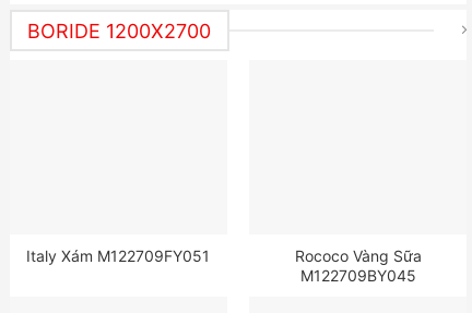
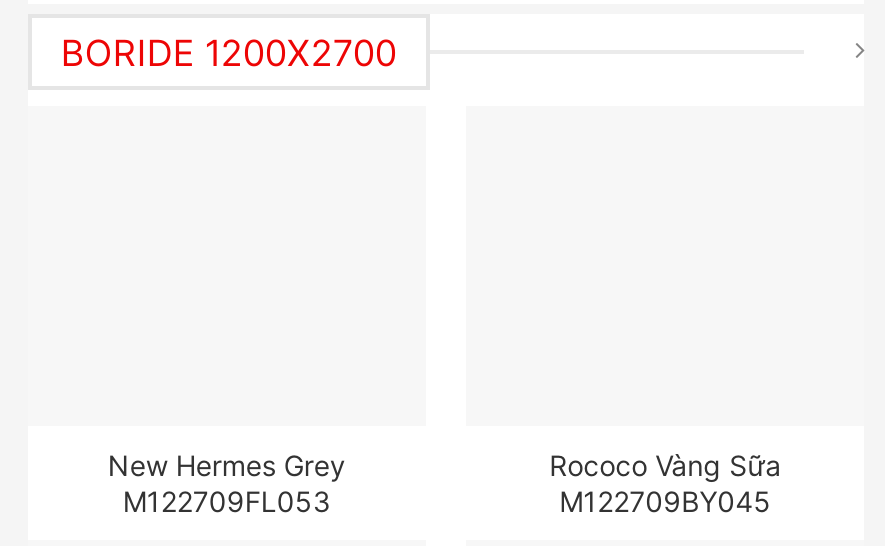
- Italy Xám M122709FY051
+ New Hermes Grey
+ M122709FL053
